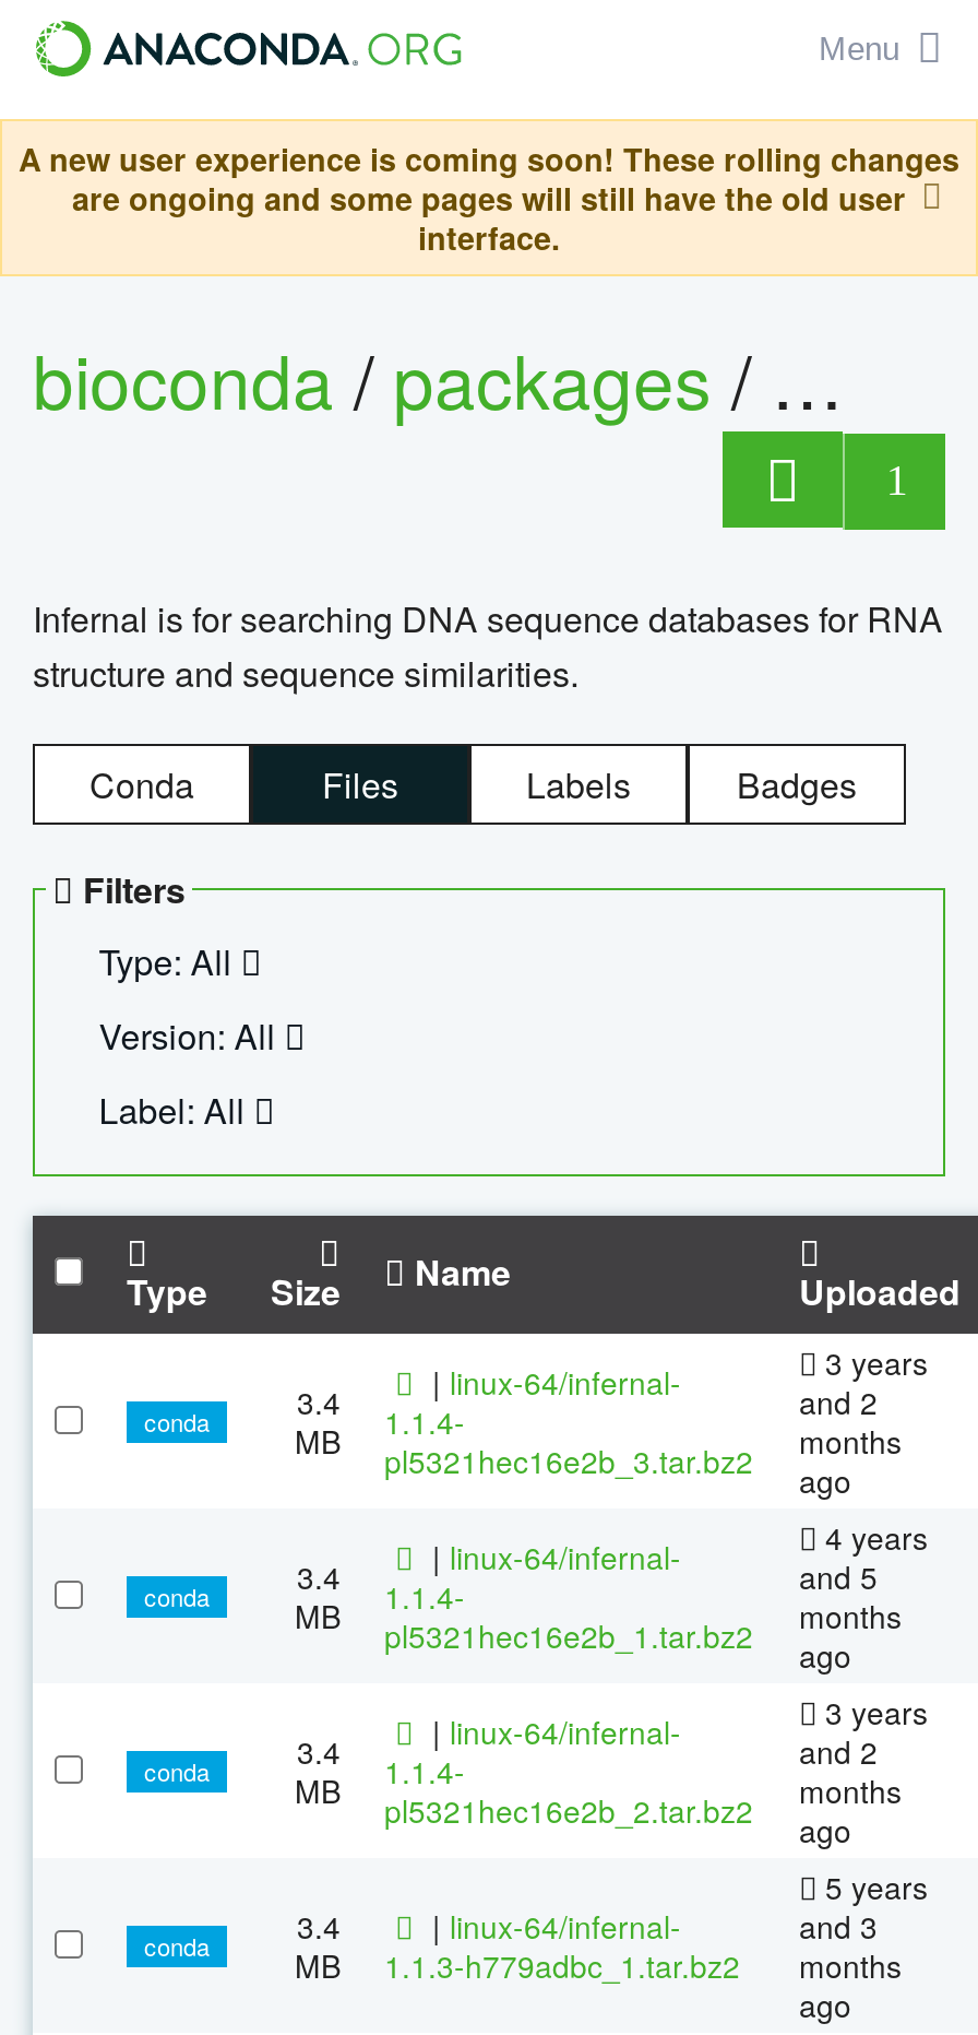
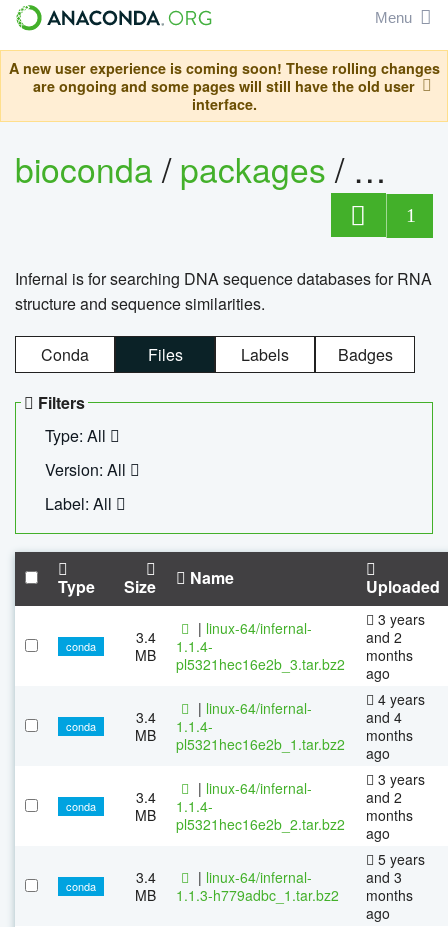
- and 5
+ and 4
